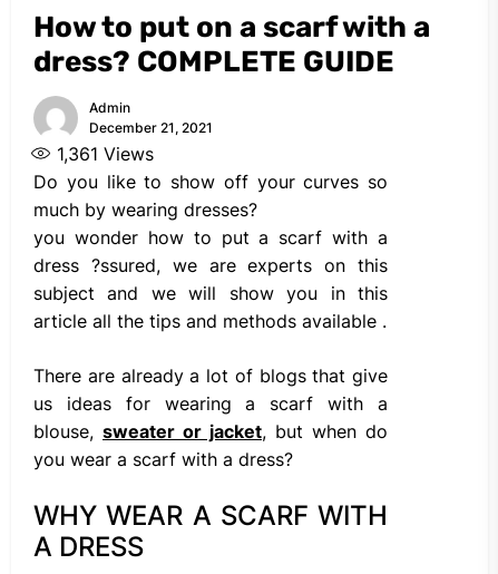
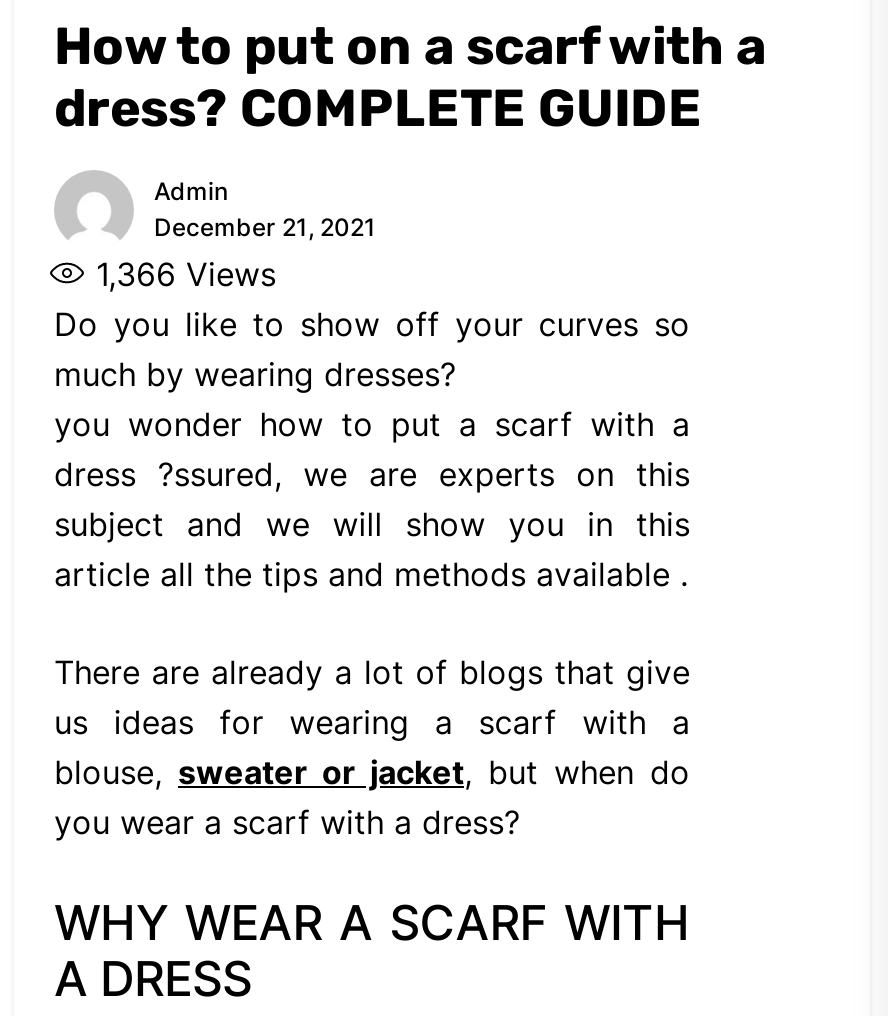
- 1,361 Views
+ 1,366 Views
